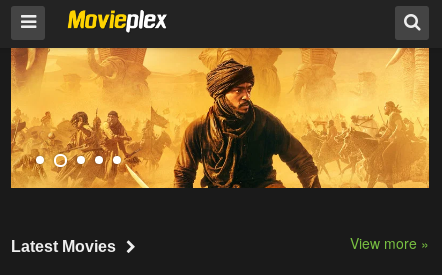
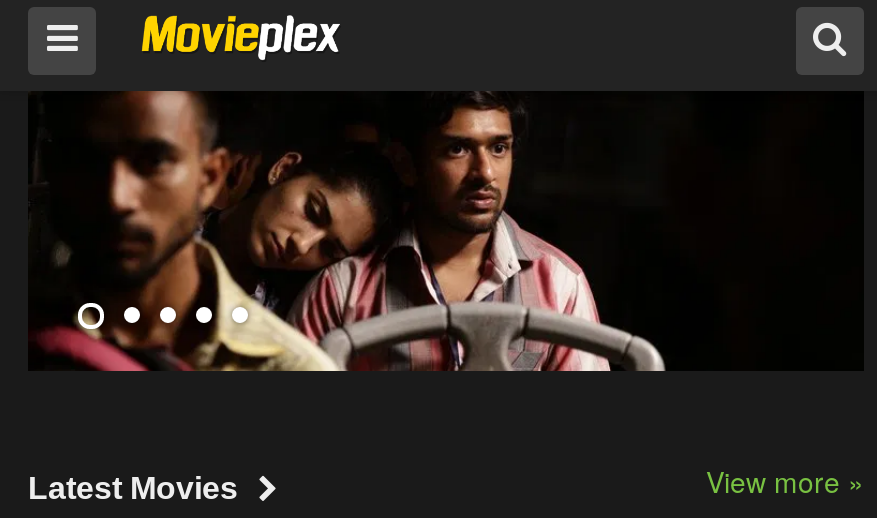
- [image]
+ [image]
